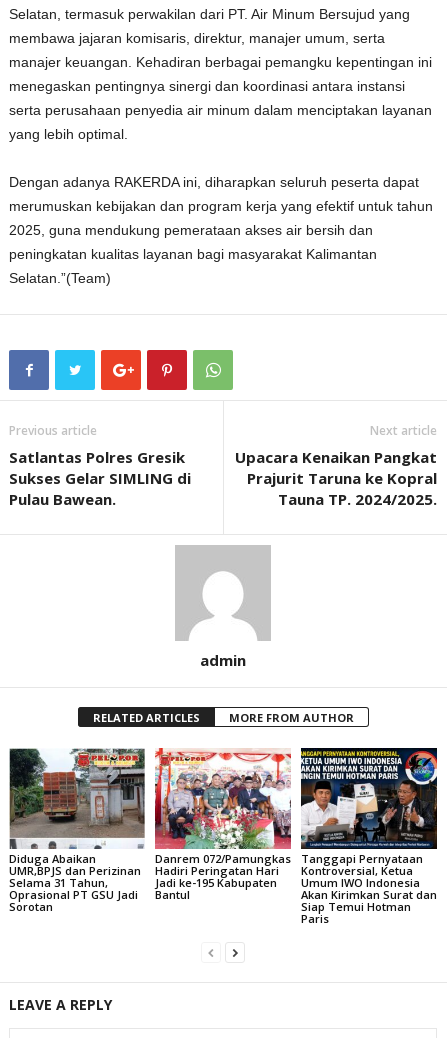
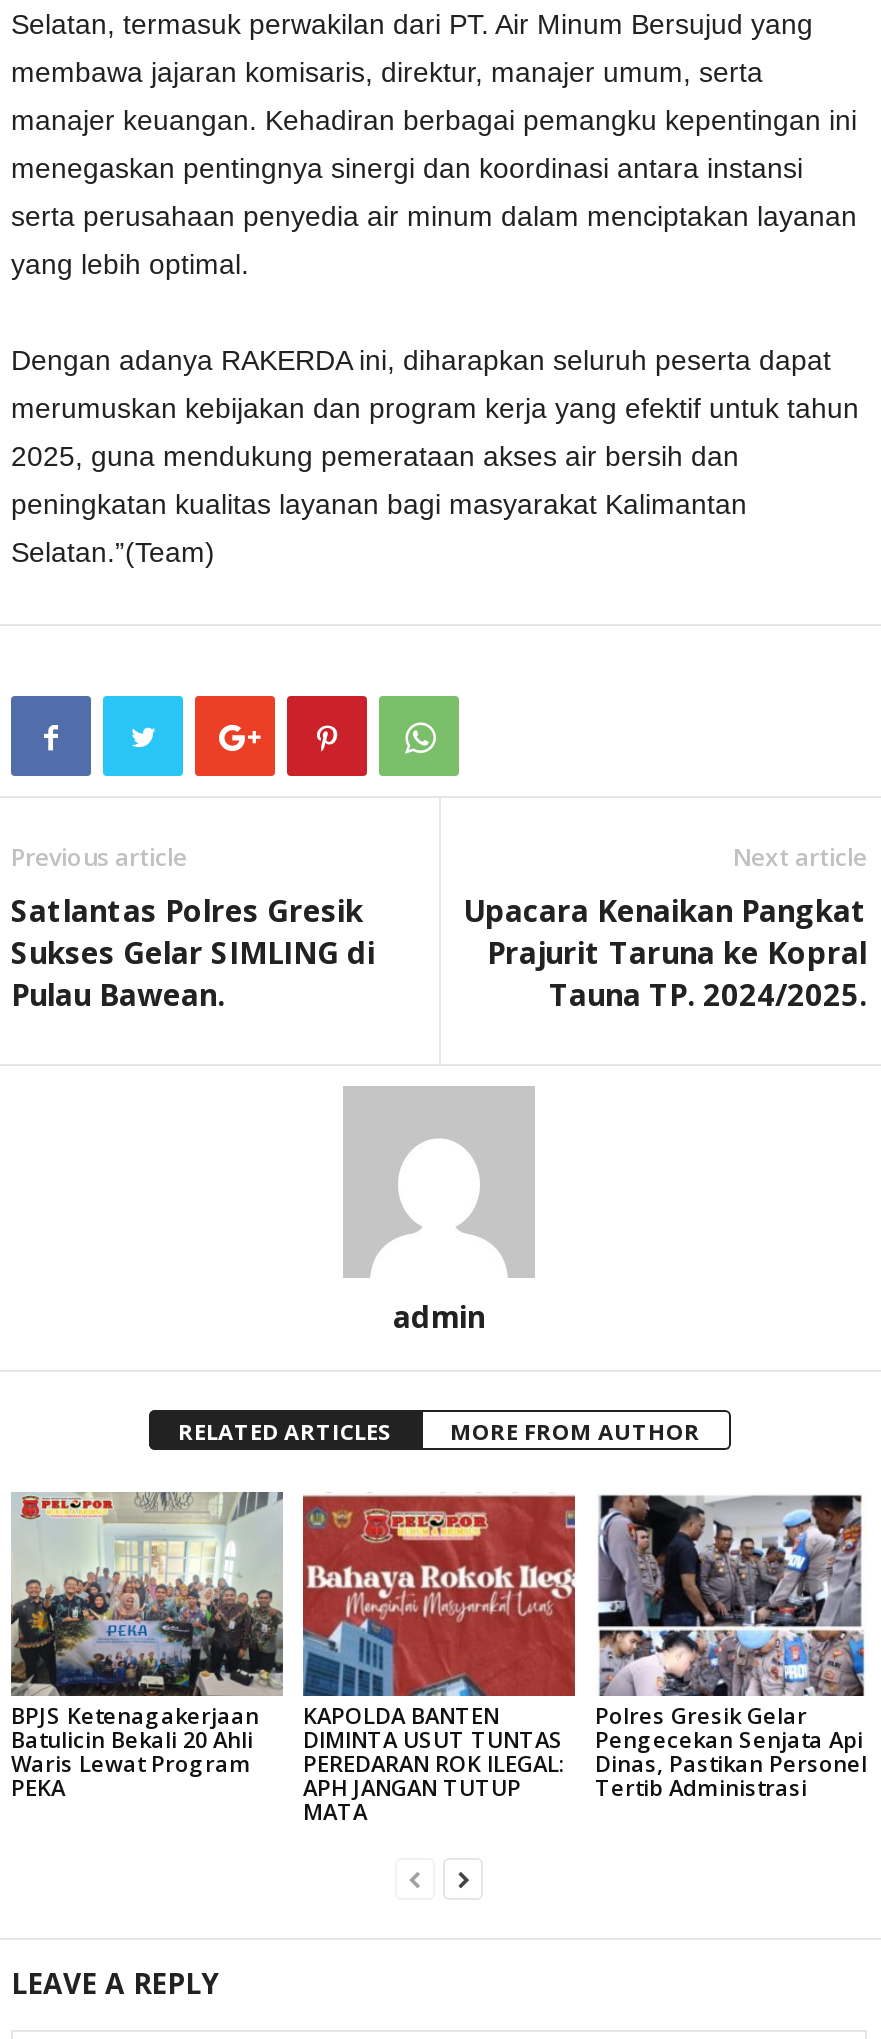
- [image]
- Diduga Abaikan
- UMR,BPJS dan Perizinan
- Selama 31 Tahun,
- Oprasional PT GSU Jadi
- Sorotan
+ [image]
+ BPJS Ketenagakerjaan
+ Batulicin Bekali 20 Ahli
+ Waris Lewat Program
+ PEKA

- [image]
- Danrem 072/Pamungkas
- Hadiri Peringatan Hari
- Jadi ke-195 Kabupaten
- Bantul
+ [image]
+ KAPOLDA BANTEN
+ DIMINTA USUT TUNTAS
+ PEREDARAN ROK ILEGAL:
+ APH JANGAN TUTUP
+ MATA

- [image]
- Tanggapi Pernyataan
- Kontroversial, Ketua
- Umum IWO Indonesia
- Akan Kirimkan Surat dan
- Siap Temui Hotman
- Paris
+ [image]
+ Polres Gresik Gelar
+ Pengecekan Senjata Api
+ Dinas, Pastikan Personel
+ Tertib Administrasi
